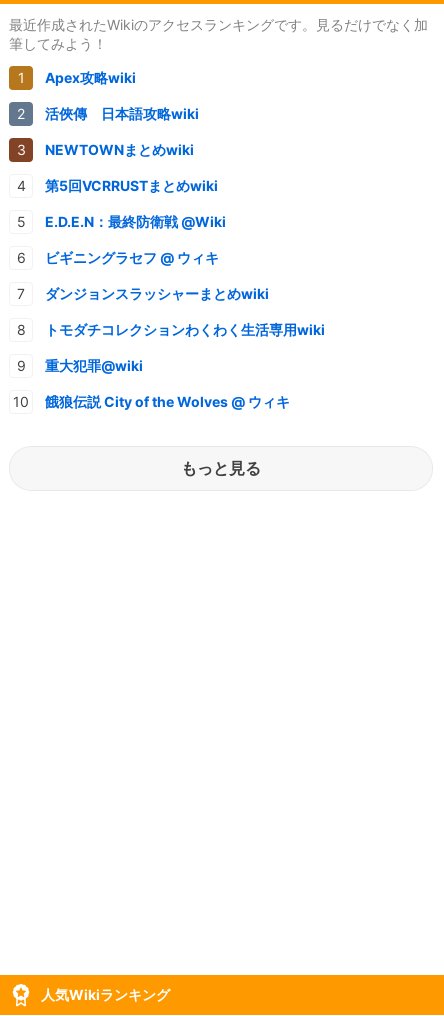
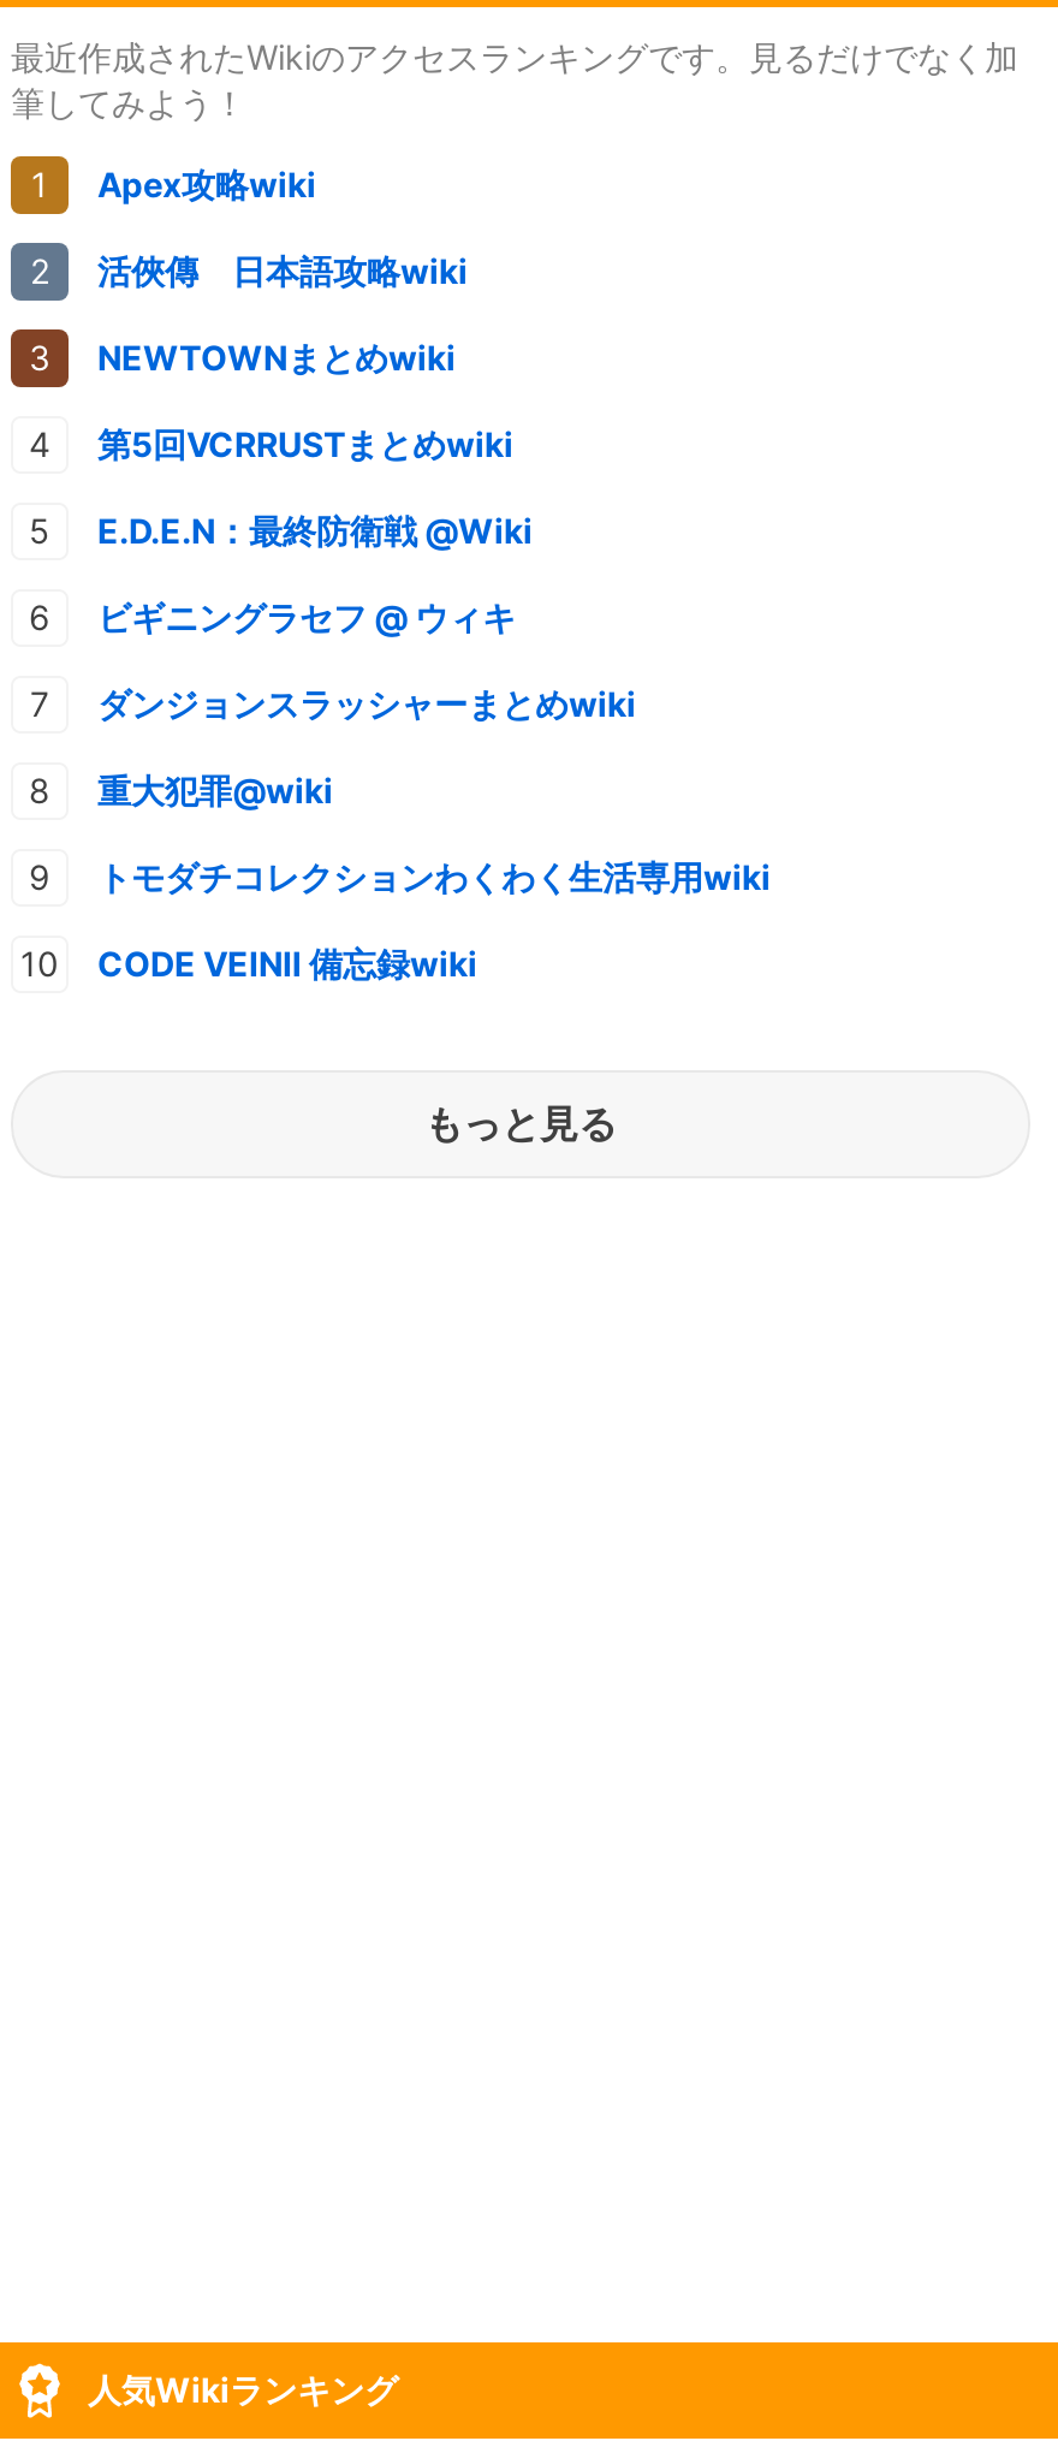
moved down: トモダチコレクションわくわく生活専用wiki

moved up: 重大犯罪@wiki

- 餓狼伝説 City of the Wolves @ ウィキ
+ CODE VEINⅡ 備忘録wiki
